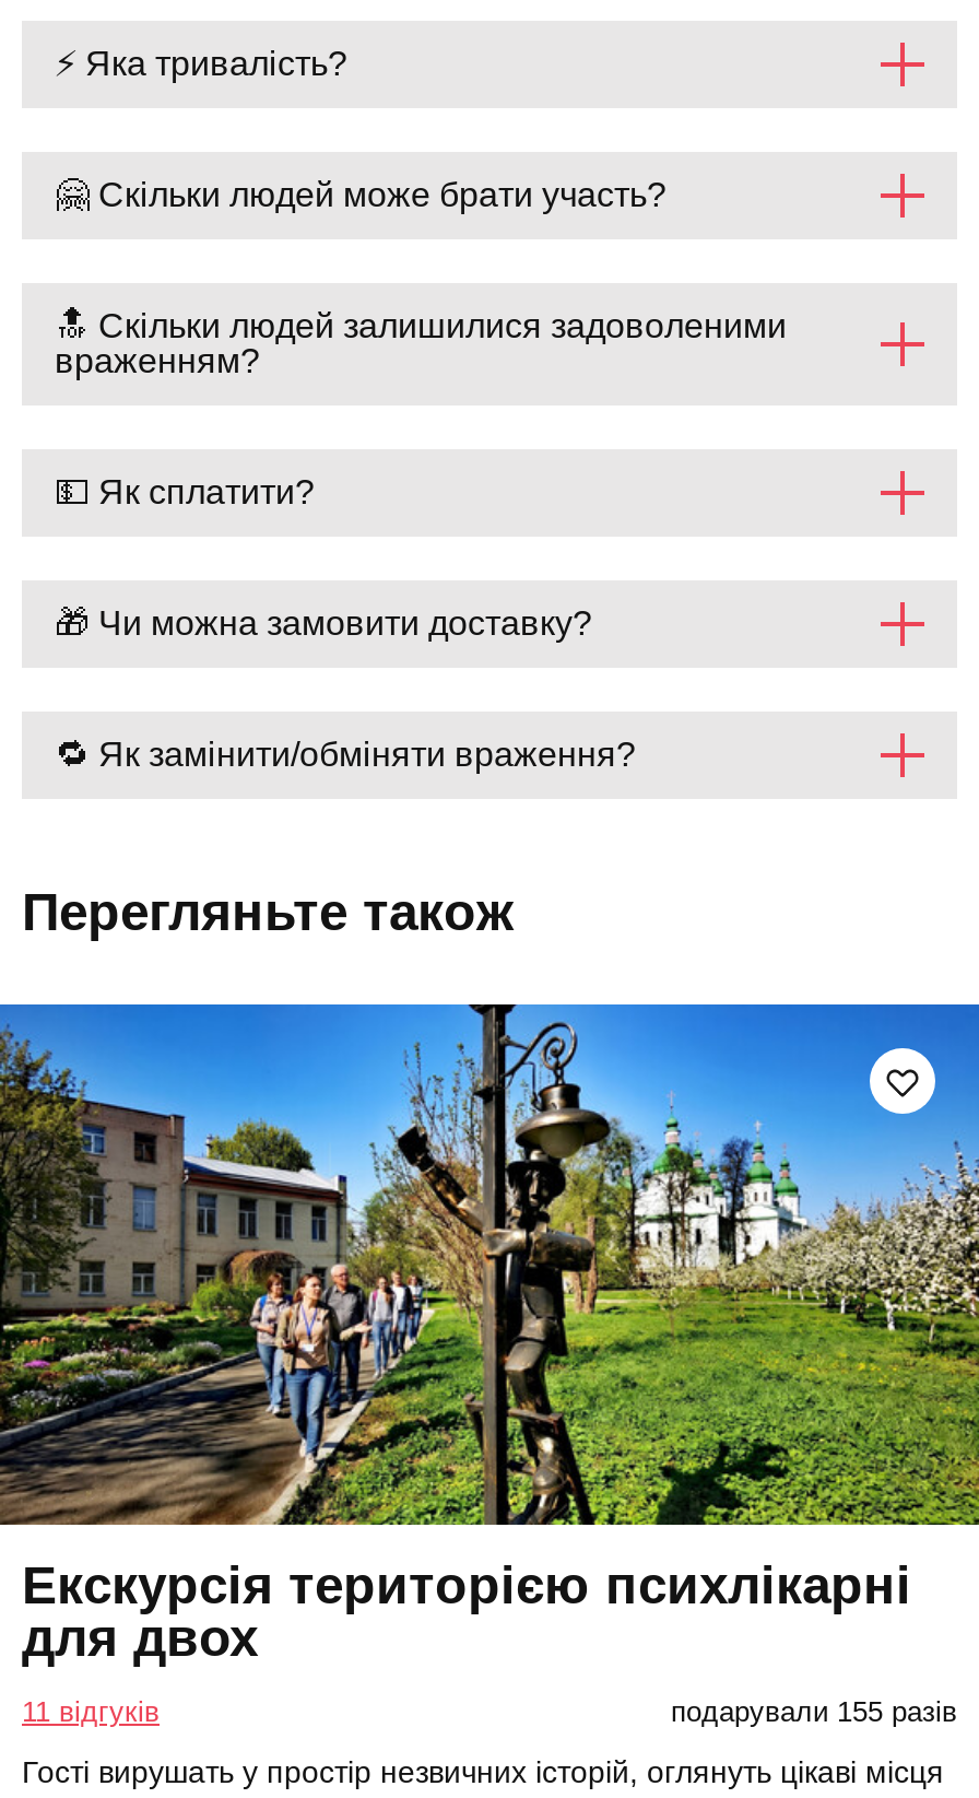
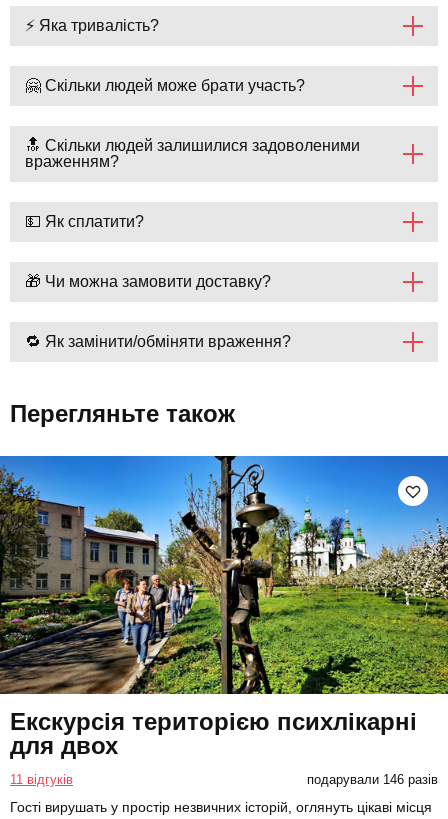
- подарували 155 разів
+ подарували 146 разів
